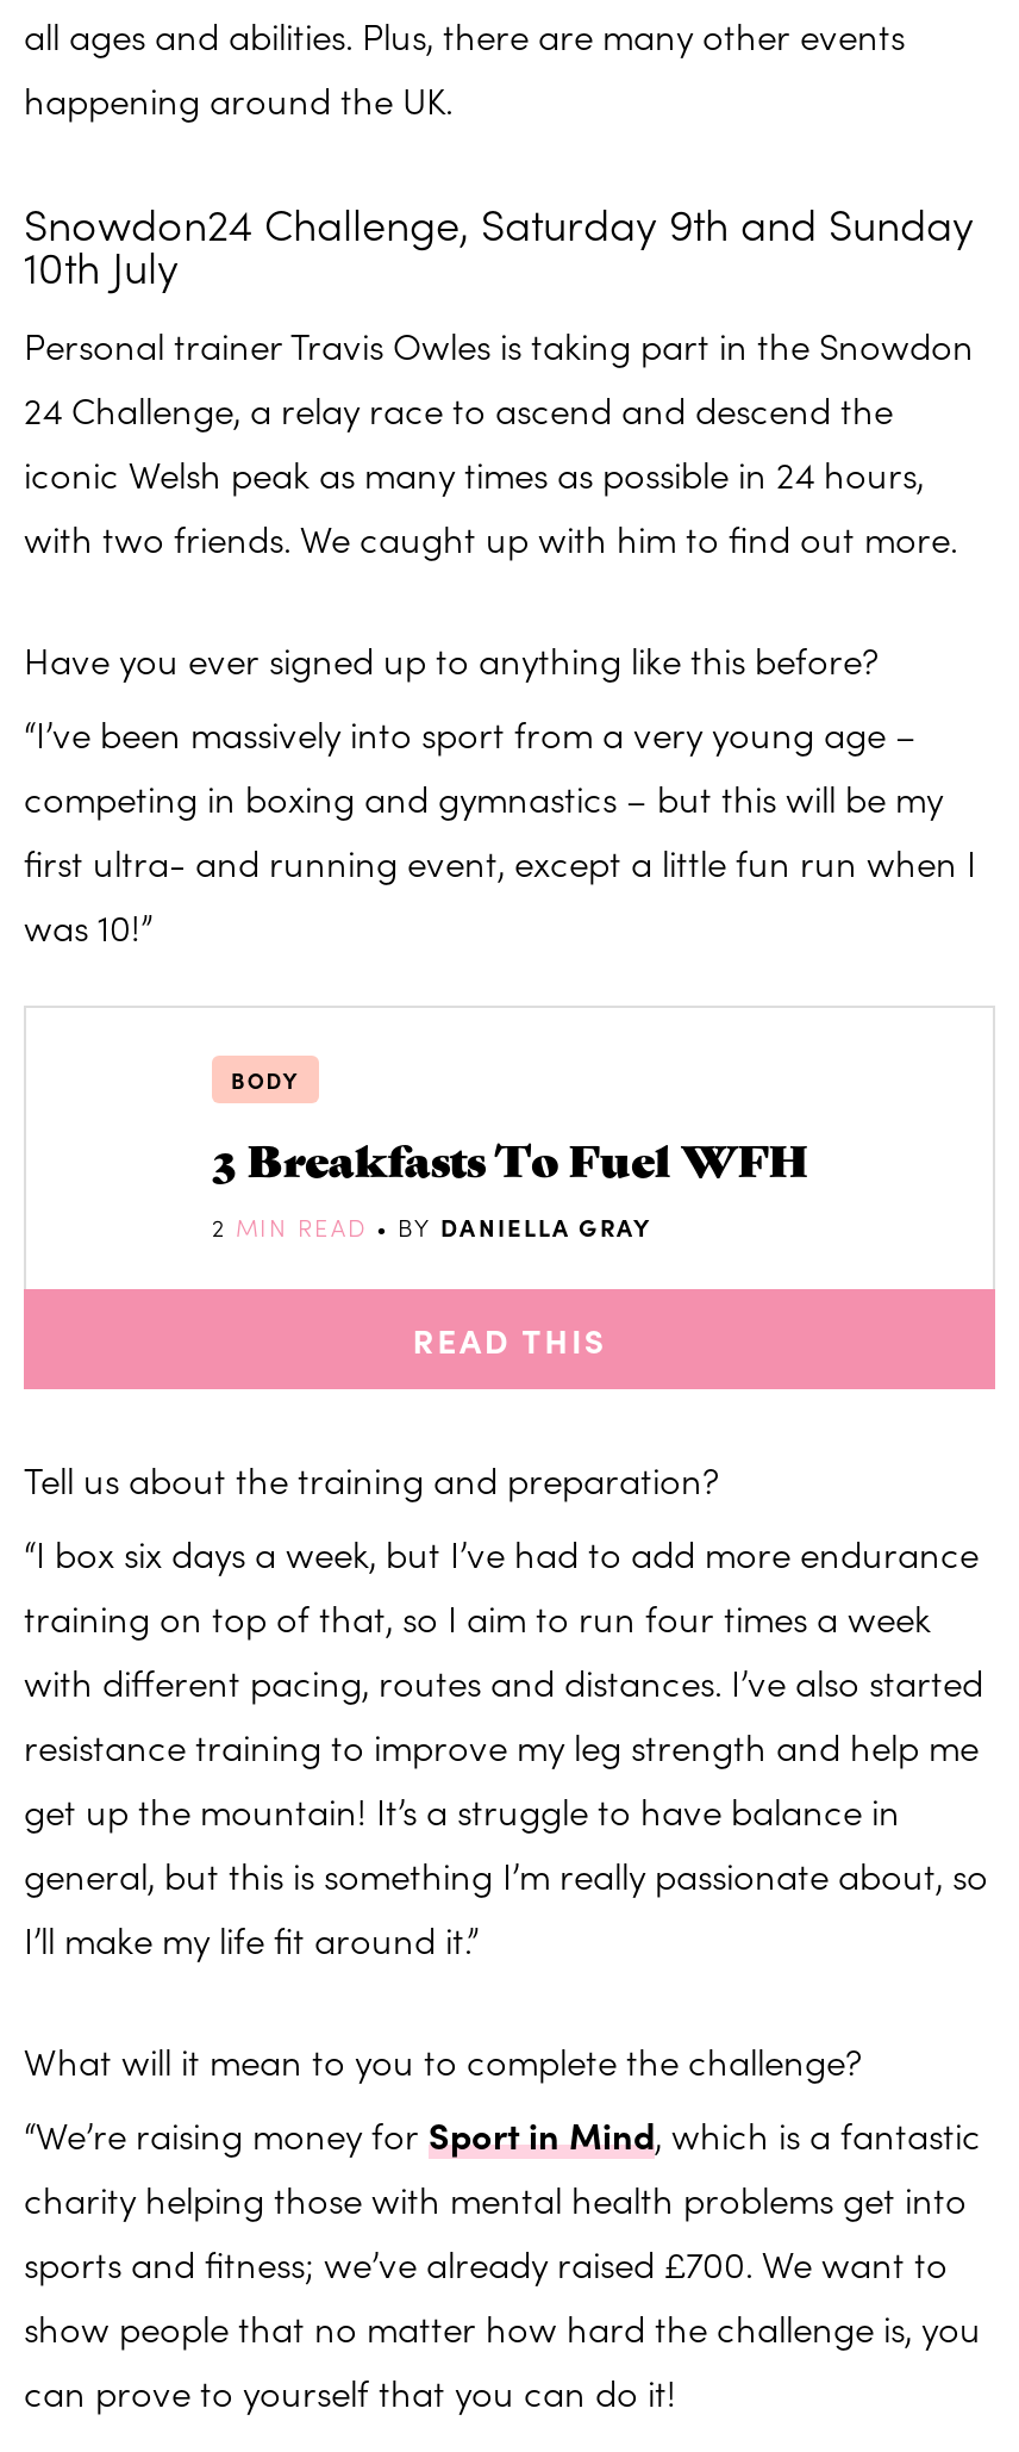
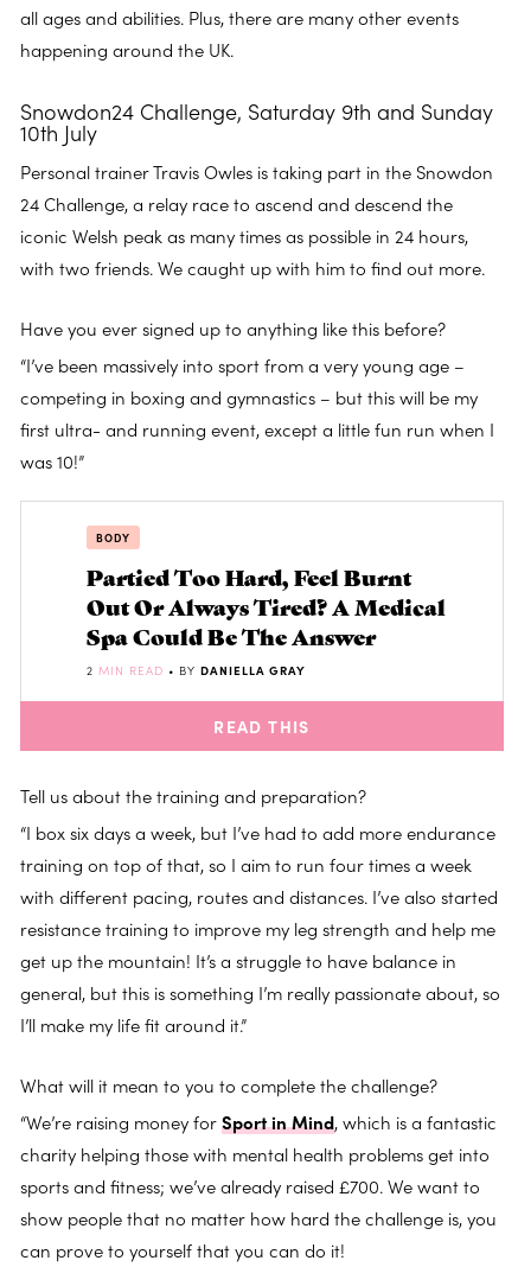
- 3 Breakfasts To Fuel WFH
+ Partied Too Hard, Feel Burnt
+ Out Or Always Tired? A Medical
+ Spa Could Be The Answer
